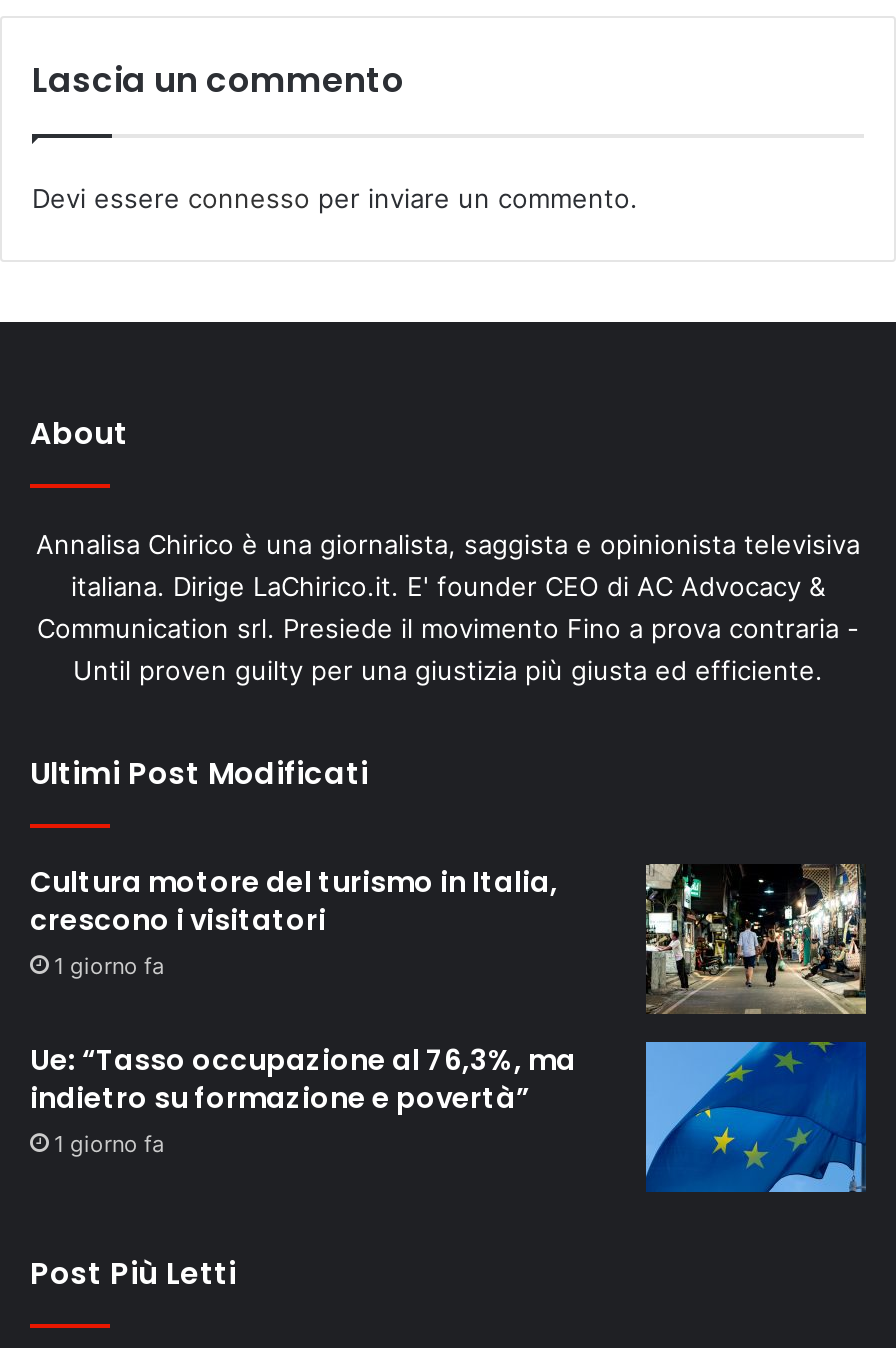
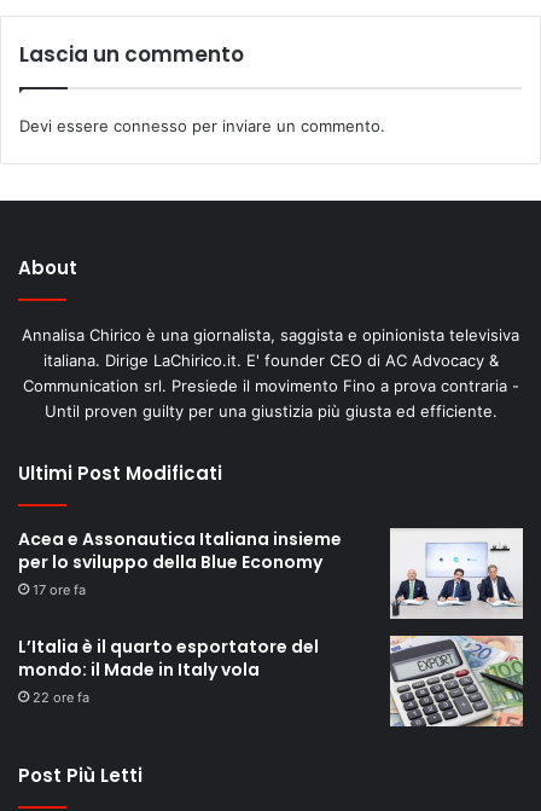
- Cultura motore del turismo in Italia,
- crescono i visitatori
- 1 giorno fa
+ Acea e Assonautica Italiana insieme
+ per lo sviluppo della Blue Economy
+ 17 ore fa

- [image]
+ [image]

- Ue: “Tasso occupazione al 76,3%, ma
- indietro su formazione e povertà”
- 1 giorno fa
+ L’Italia è il quarto esportatore del
+ mondo: il Made in Italy vola
+ 22 ore fa

- [image]
+ [image]
